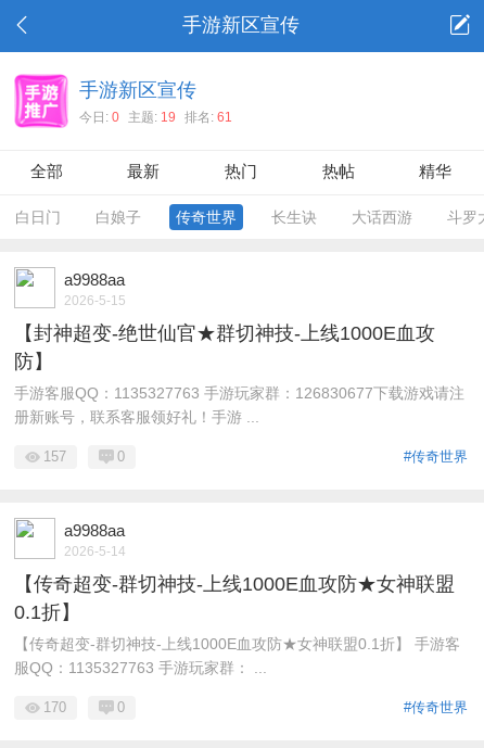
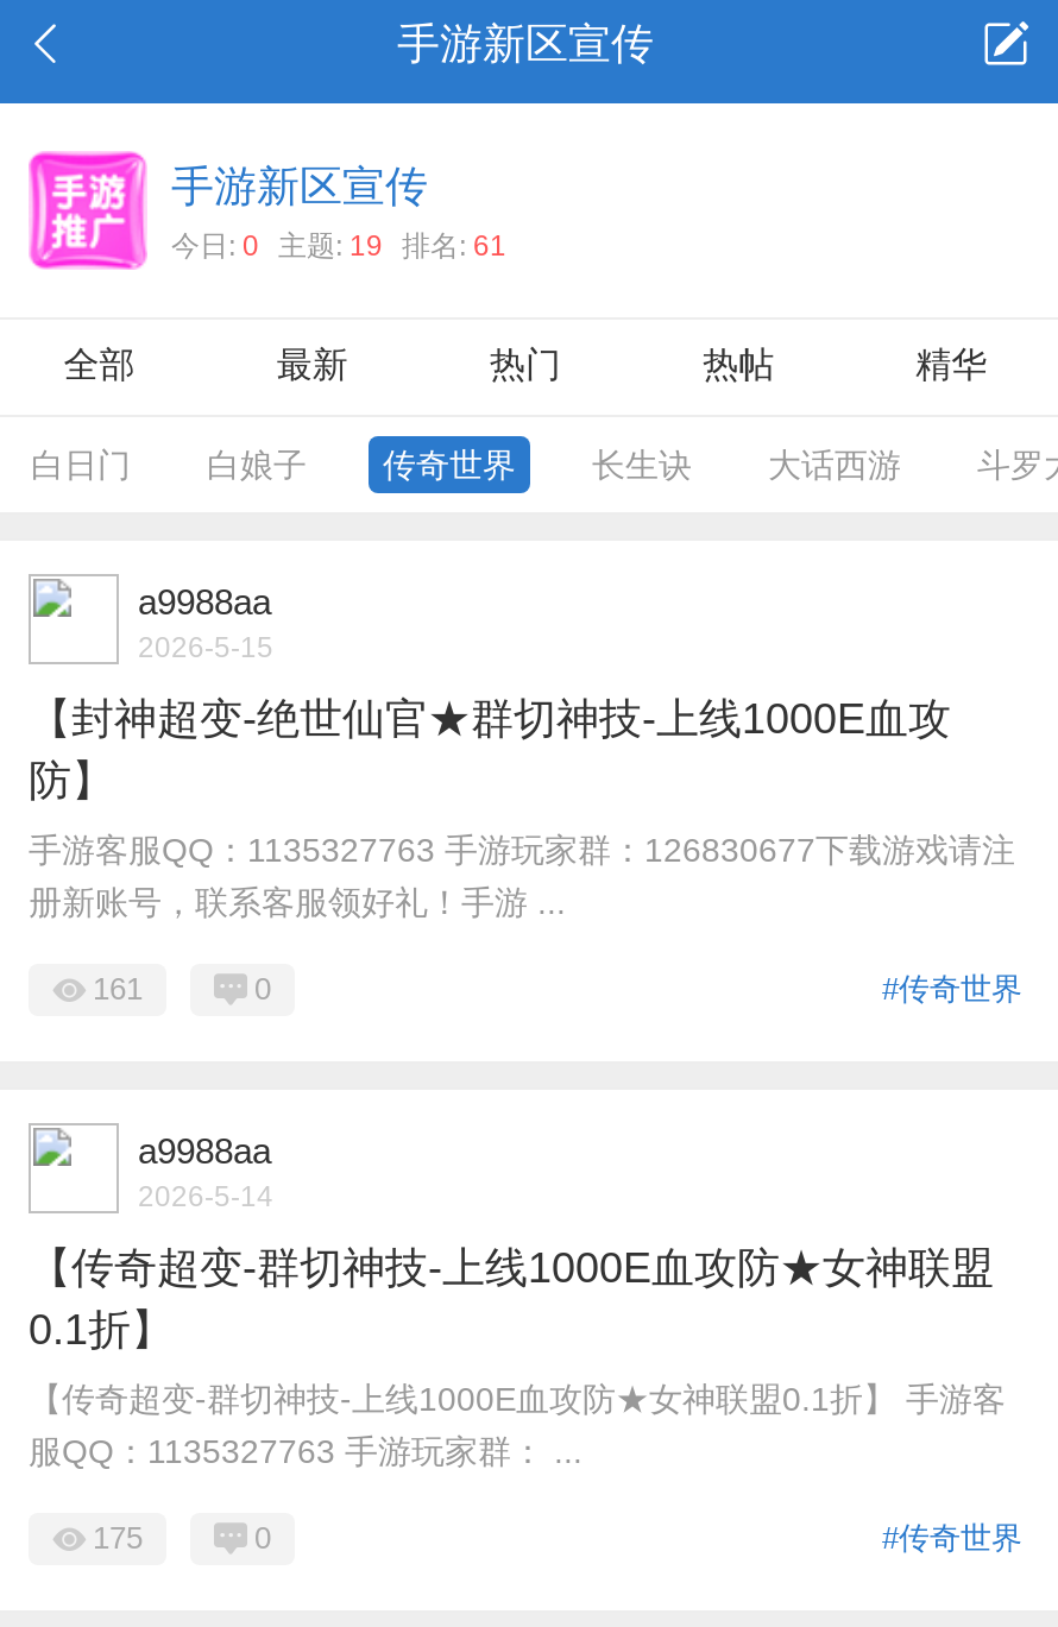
- 157
+ 161

- 170
+ 175
